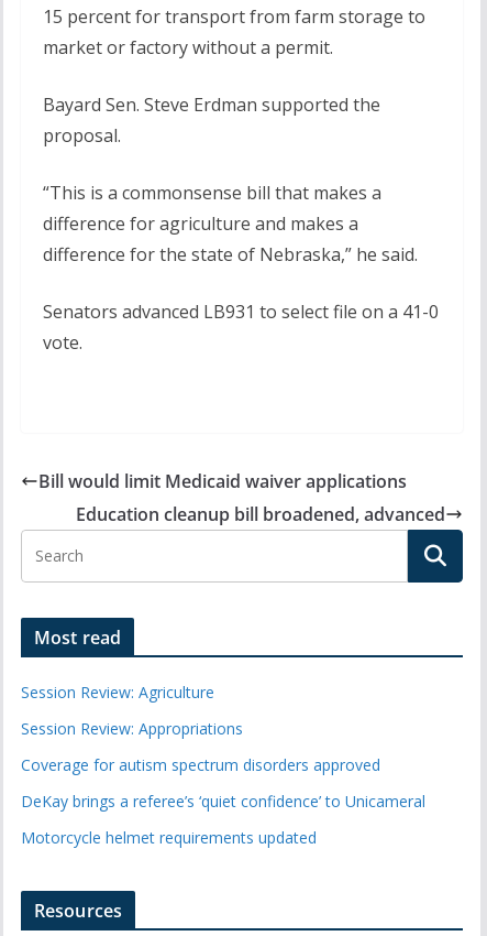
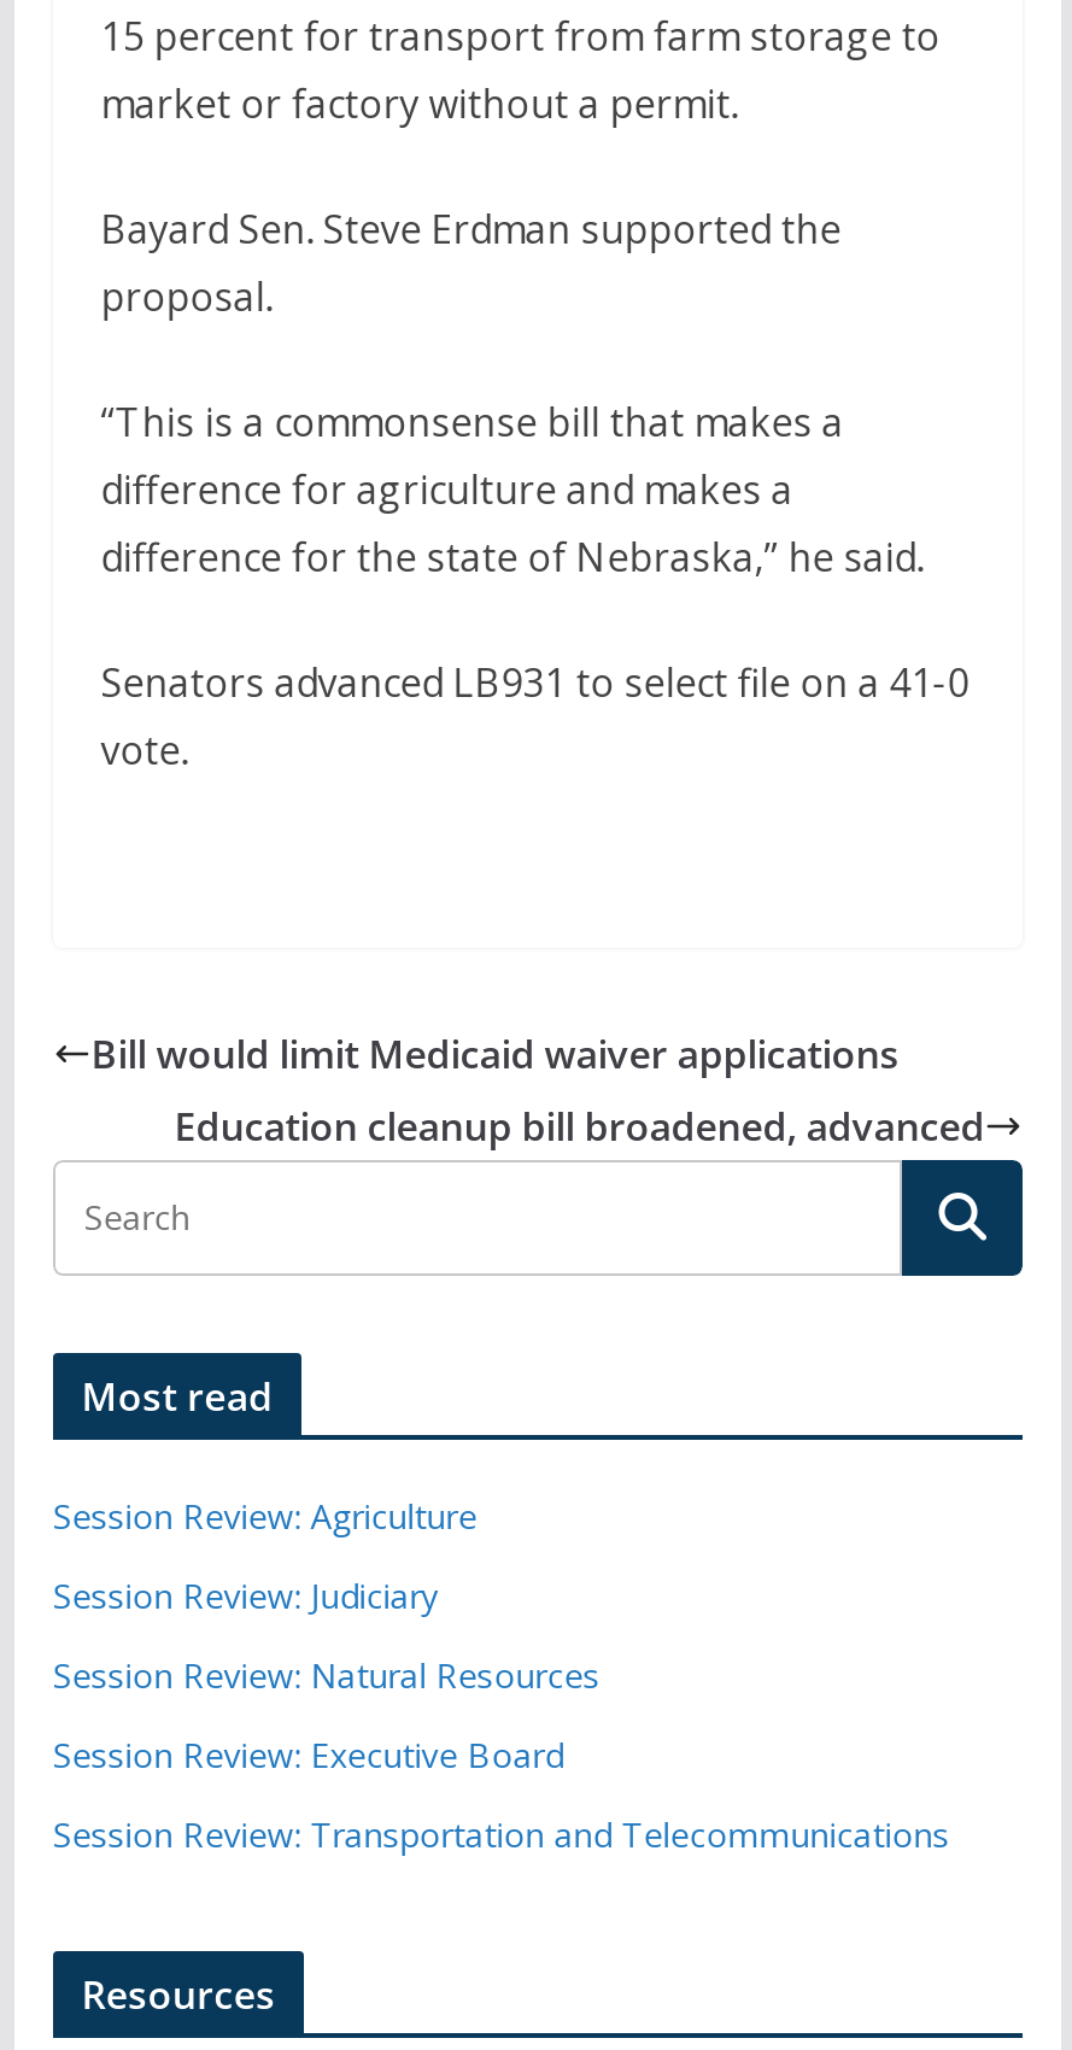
- Session Review: Appropriations
+ Session Review: Judiciary

- Coverage for autism spectrum disorders approved
+ Session Review: Natural Resources

- DeKay brings a referee’s ‘quiet confidence’ to Unicameral
+ Session Review: Executive Board

- Motorcycle helmet requirements updated
+ Session Review: Transportation and Telecommunications
